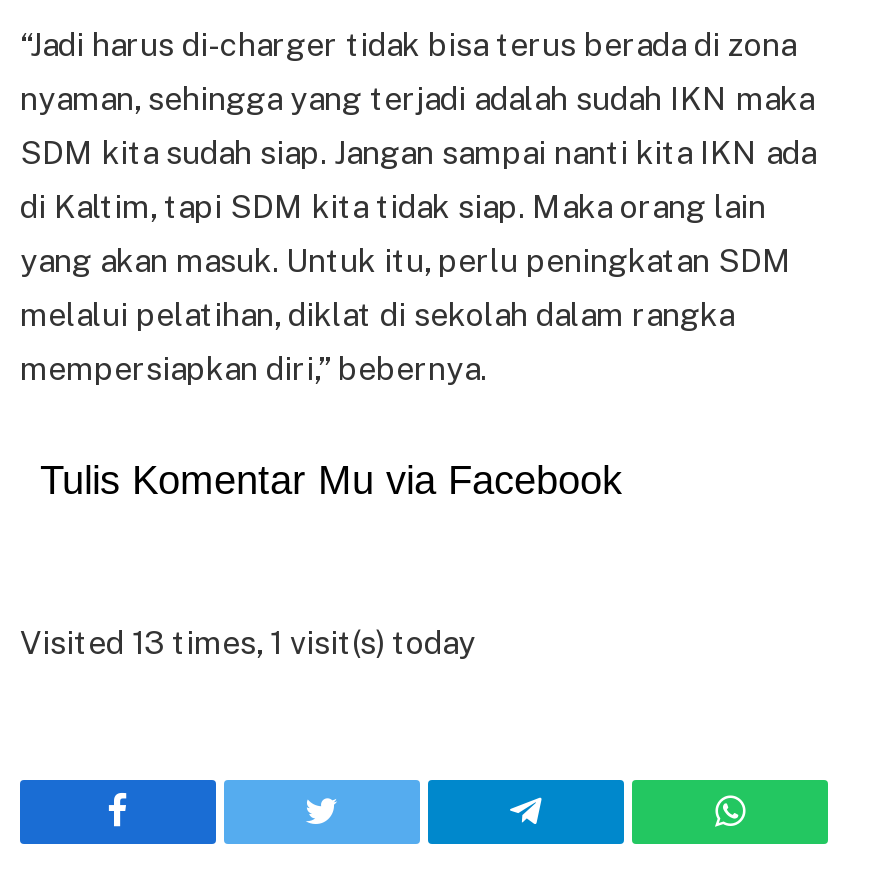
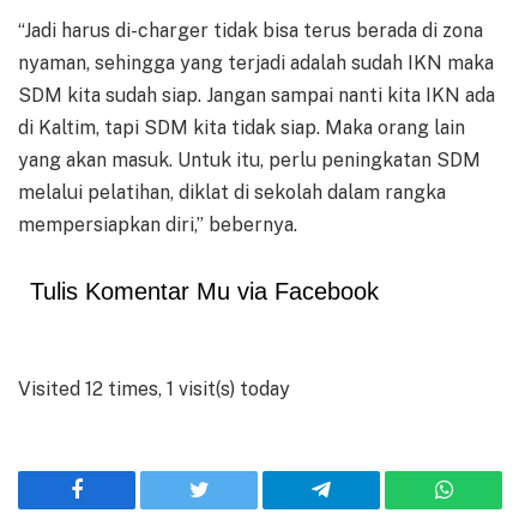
- Visited 13 times, 1 visit(s) today
+ Visited 12 times, 1 visit(s) today
